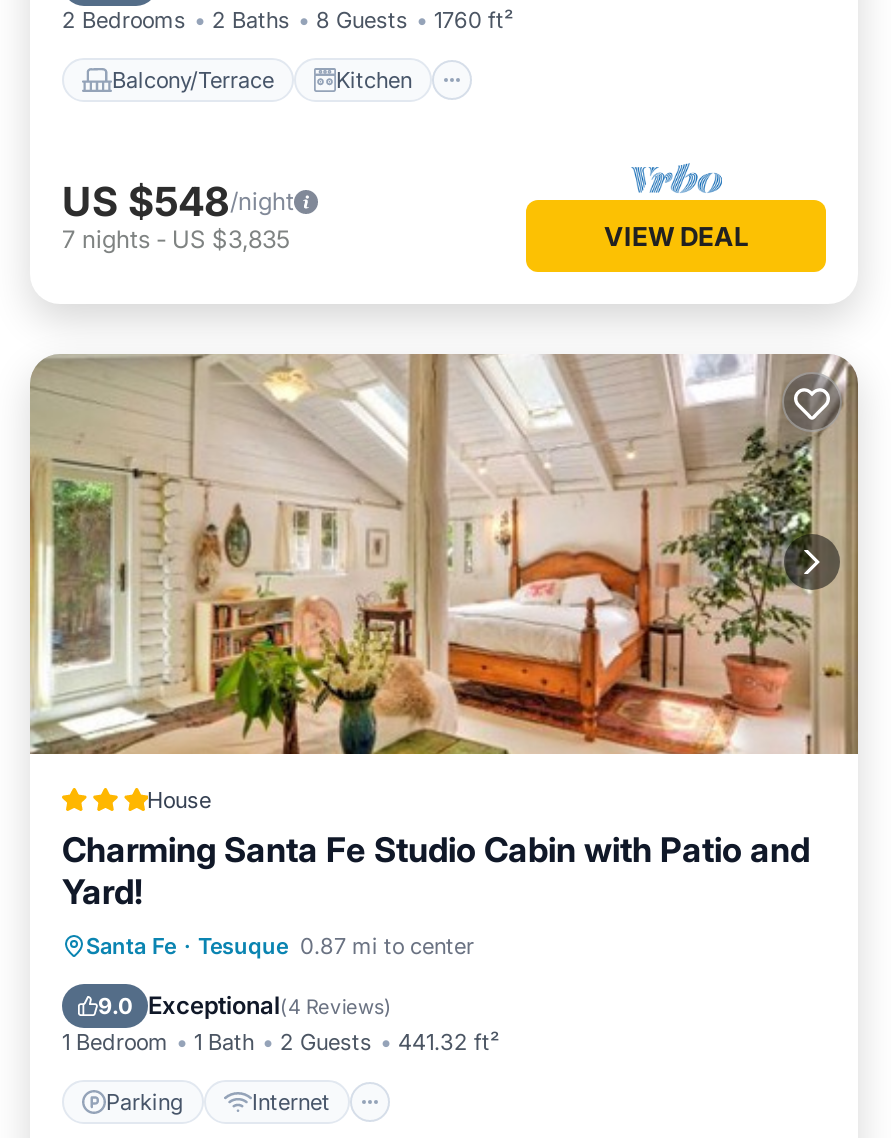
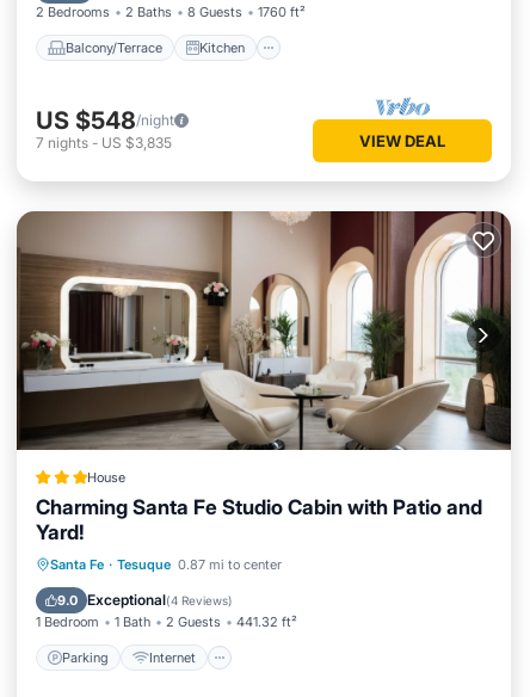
- [image]
+ [image]
